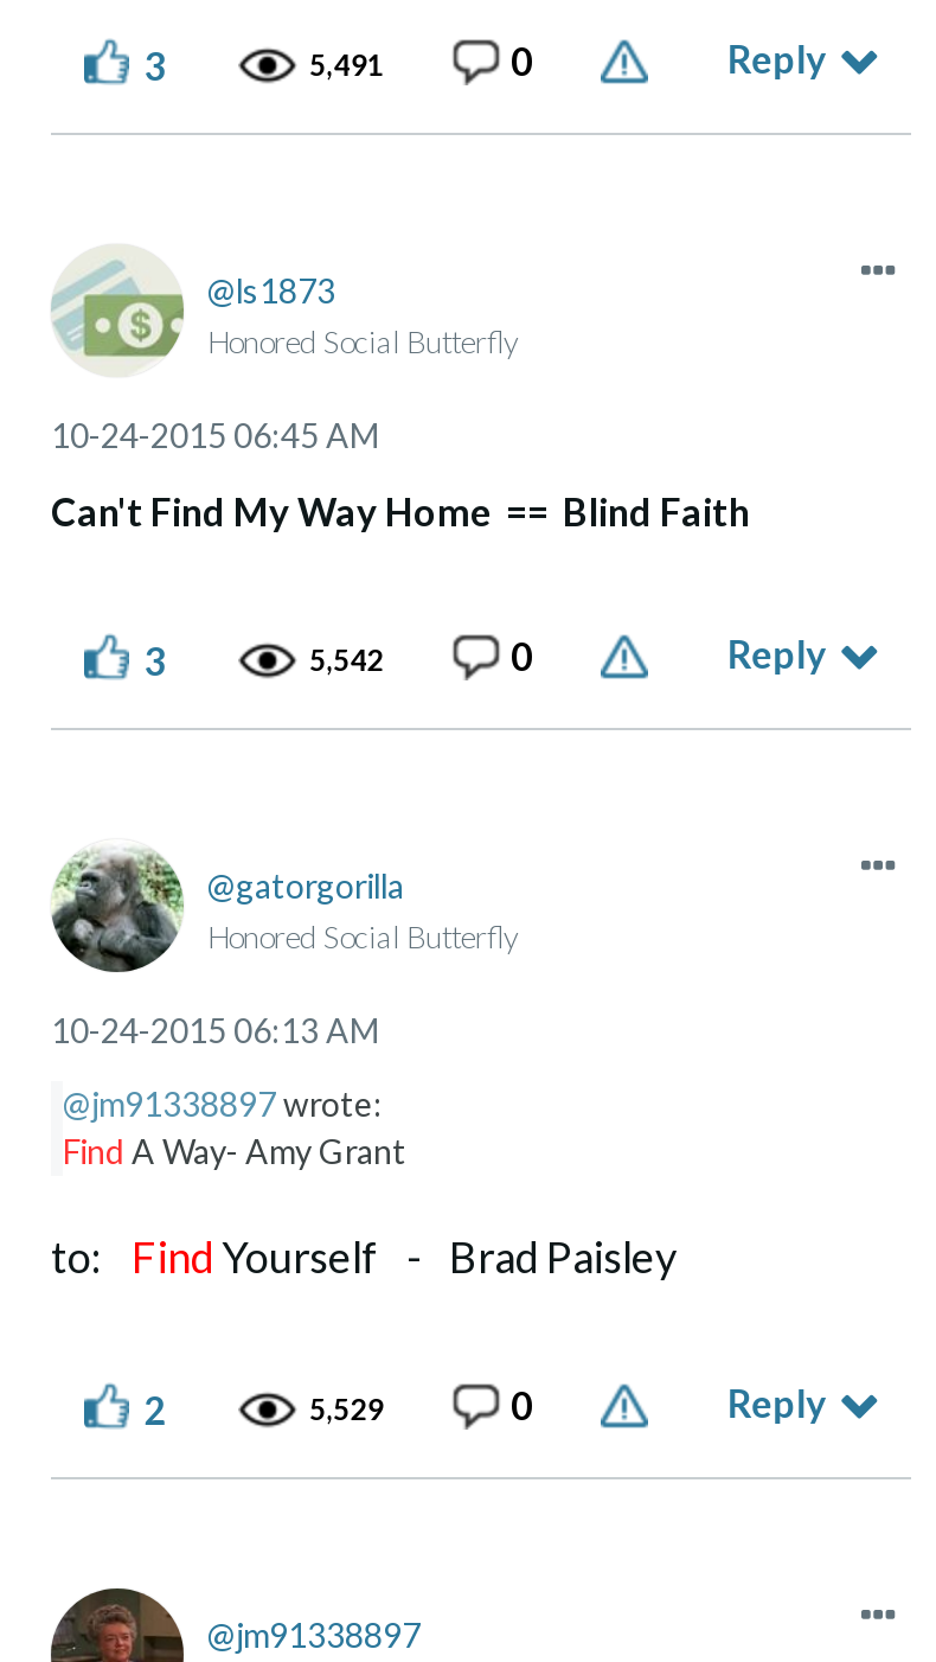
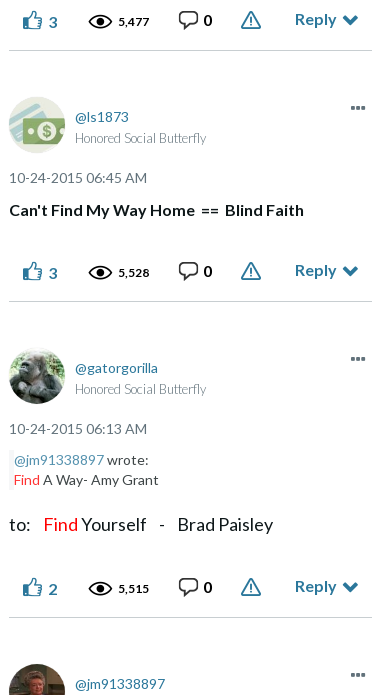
- 5,491
+ 5,477

- 5,542
+ 5,528

- 5,529
+ 5,515
